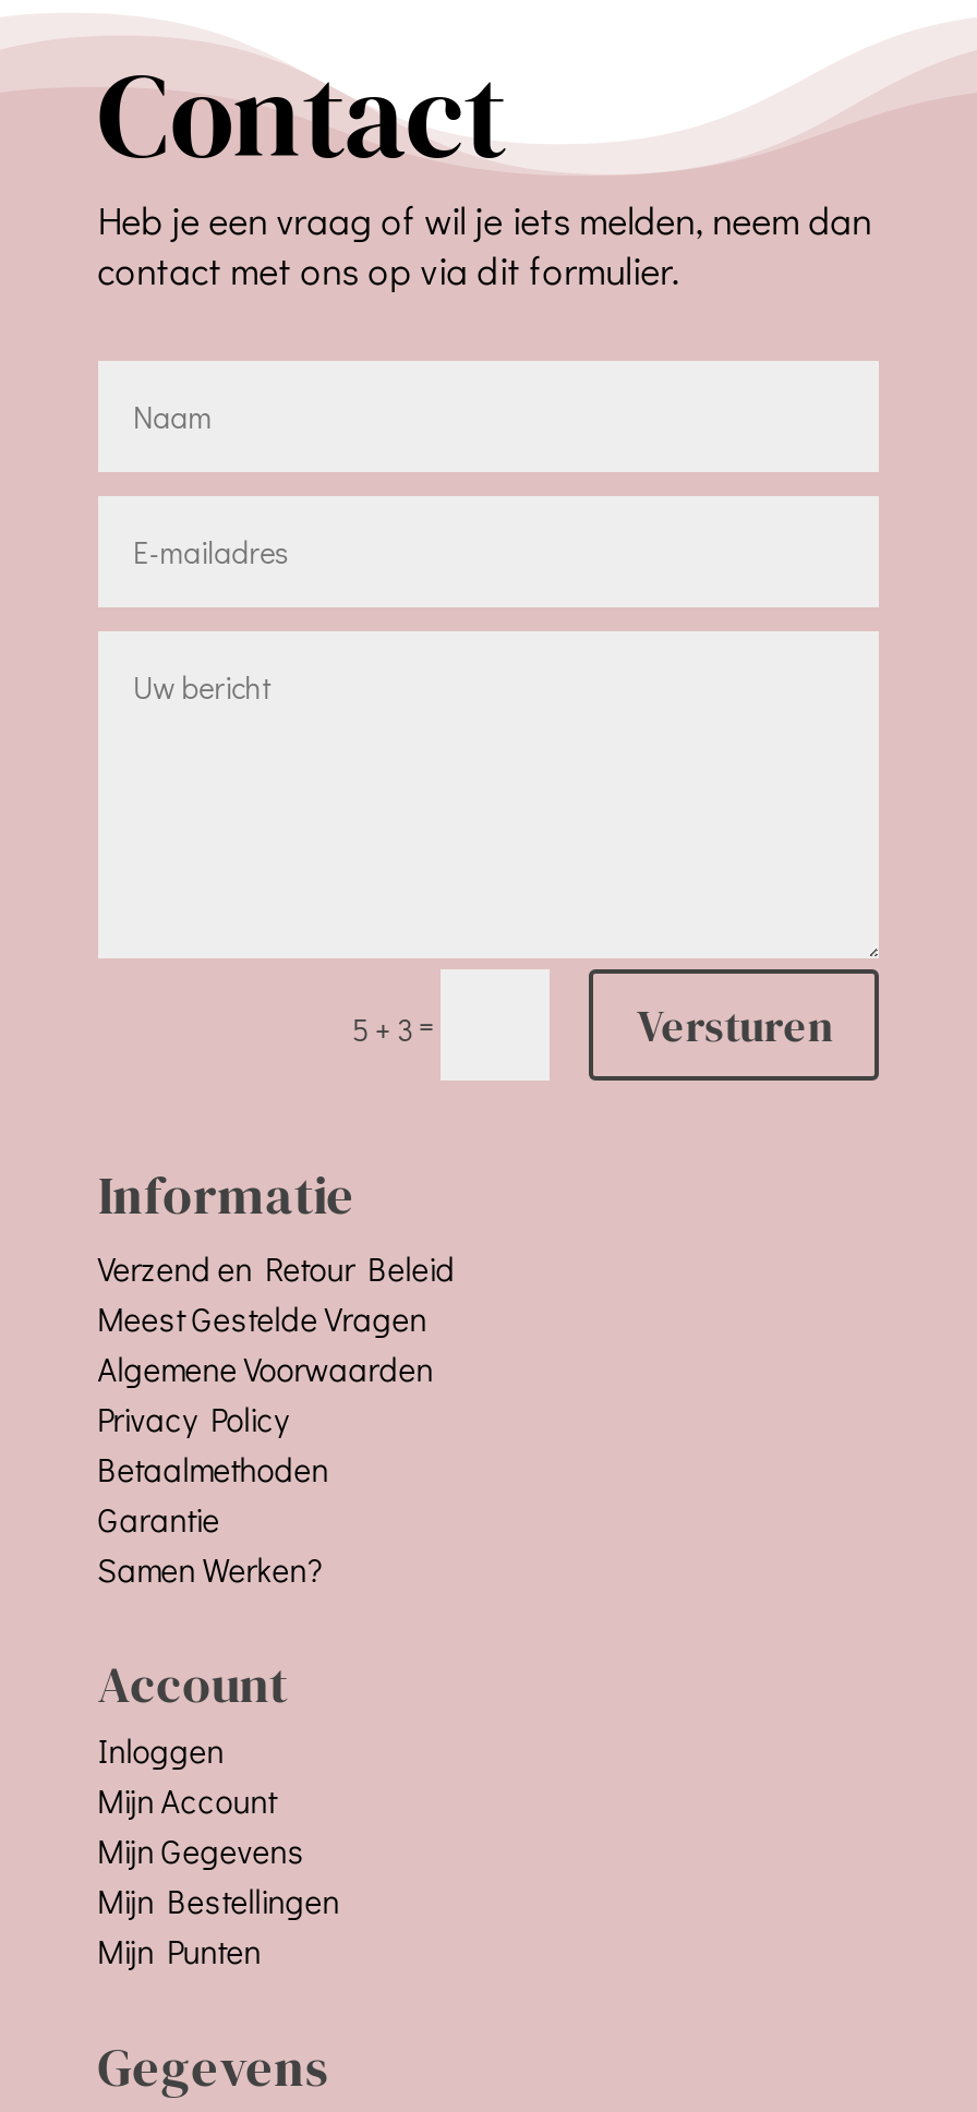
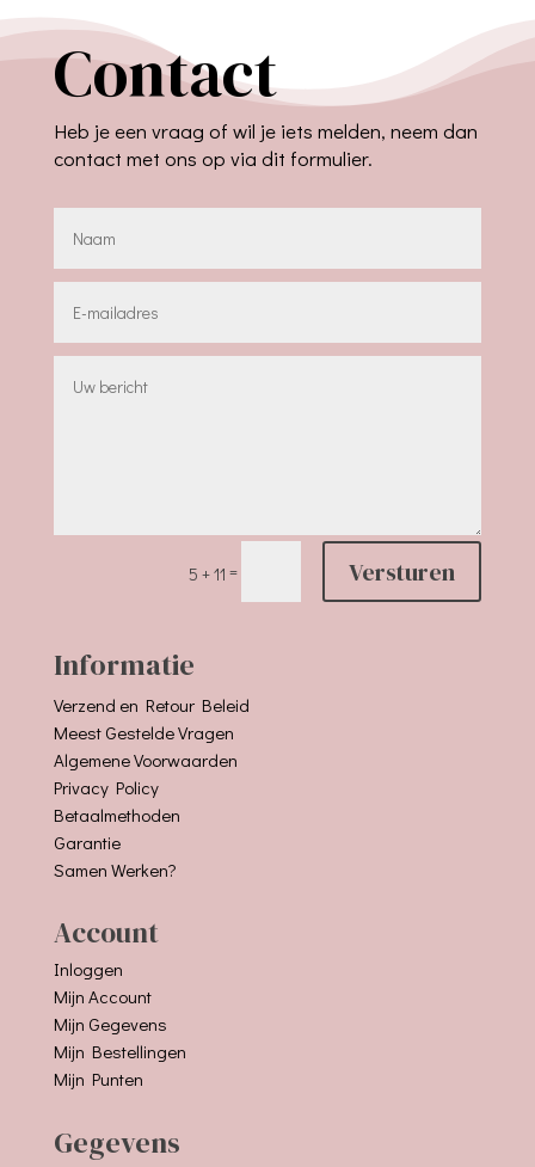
- 5 + 3=
+ 5 + 11=
